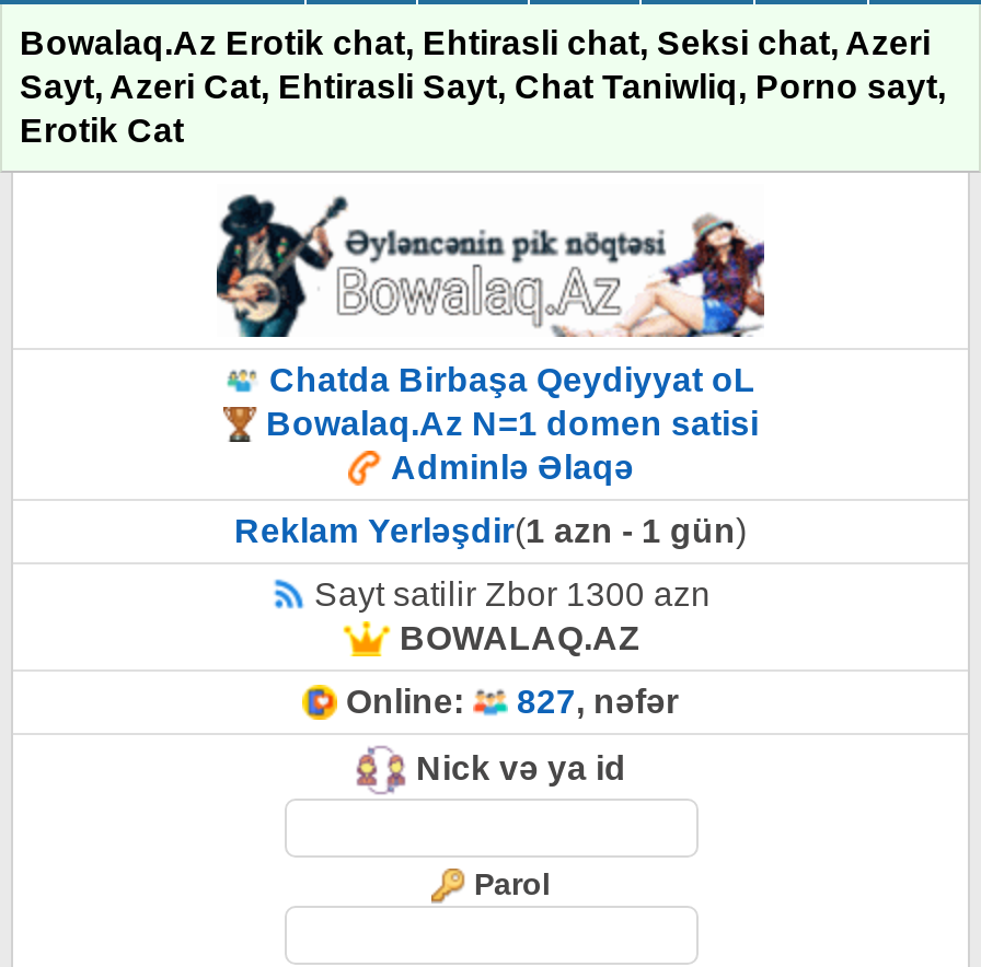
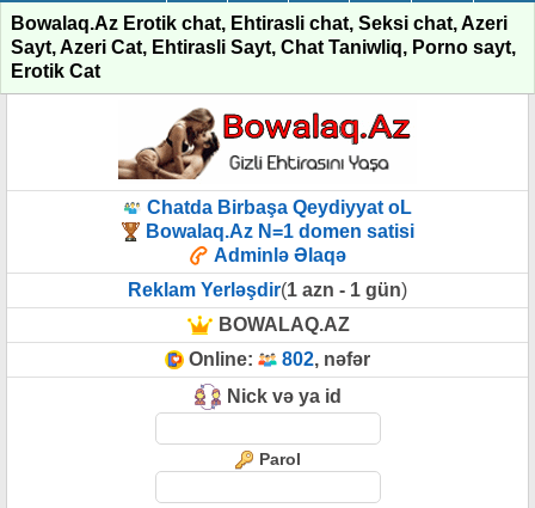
- [image]
+ [image]

- Sayt satilir Zbor 1300 azn

- Online: 827, nəfər
+ Online: 802, nəfər
